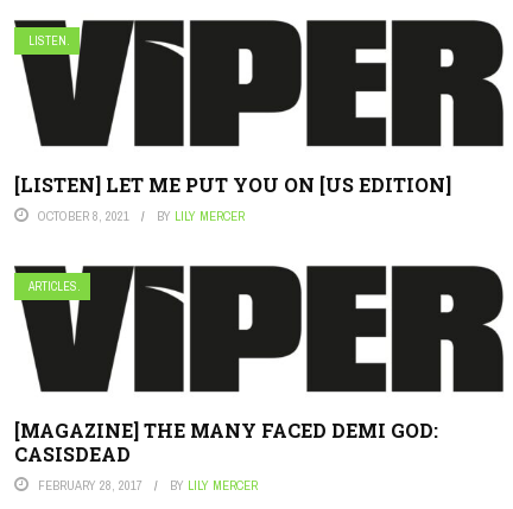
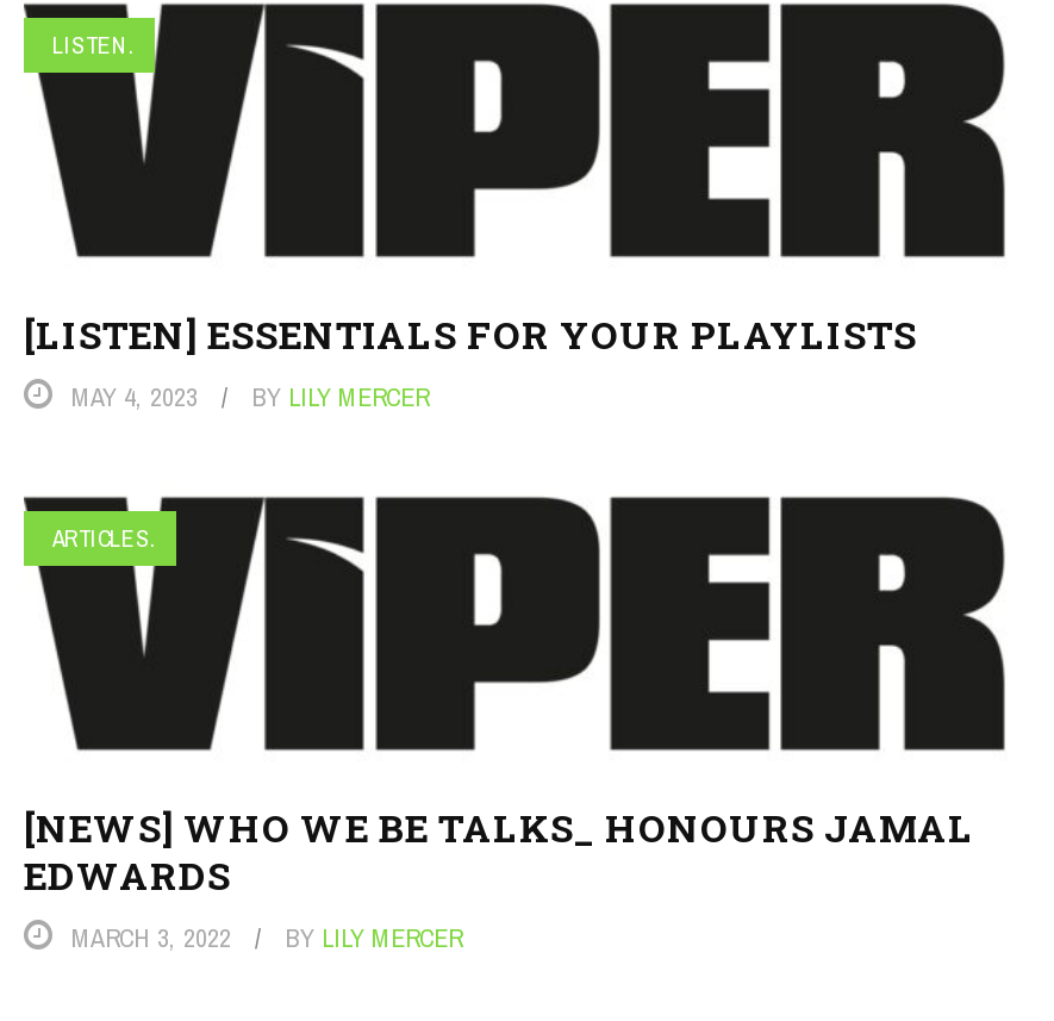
- [LISTEN] LET ME PUT YOU ON [US EDITION]
- OCTOBER 8, 2021
+ [LISTEN] ESSENTIALS FOR YOUR PLAYLISTS
+ MAY 4, 2023

- [MAGAZINE] THE MANY FACED DEMI GOD:
- CASISDEAD
- FEBRUARY 28, 2017
+ [NEWS] WHO WE BE TALKS_ HONOURS JAMAL
+ EDWARDS
+ MARCH 3, 2022
